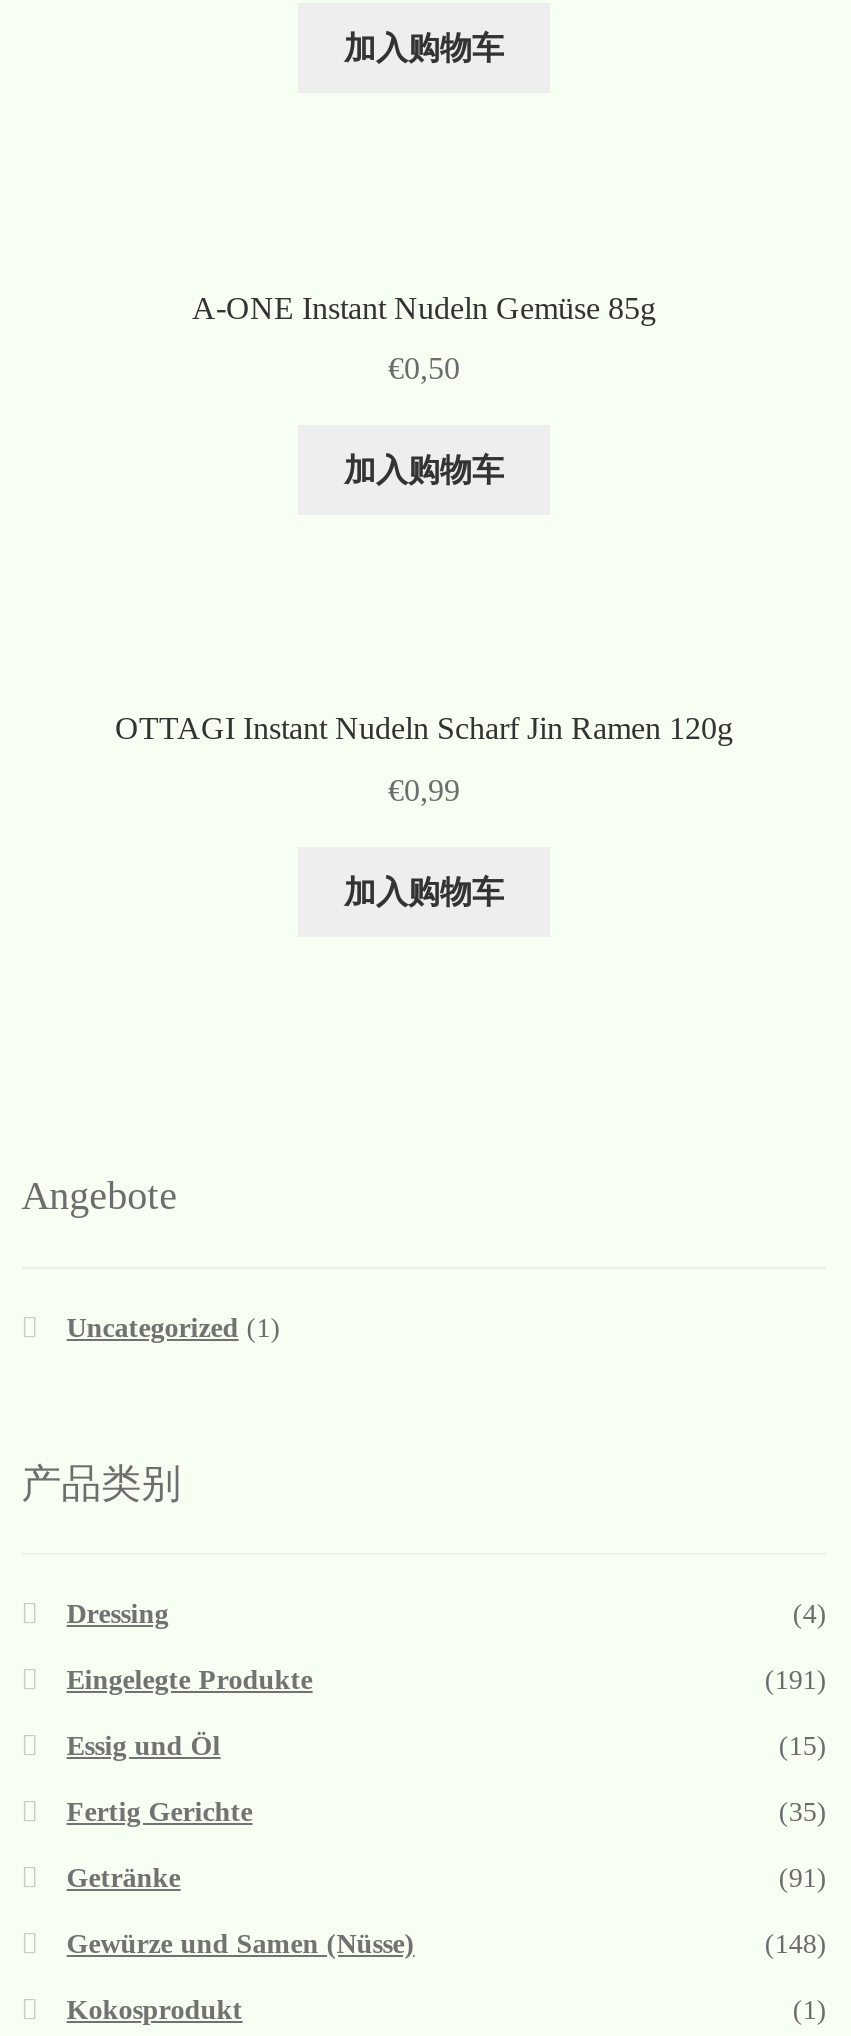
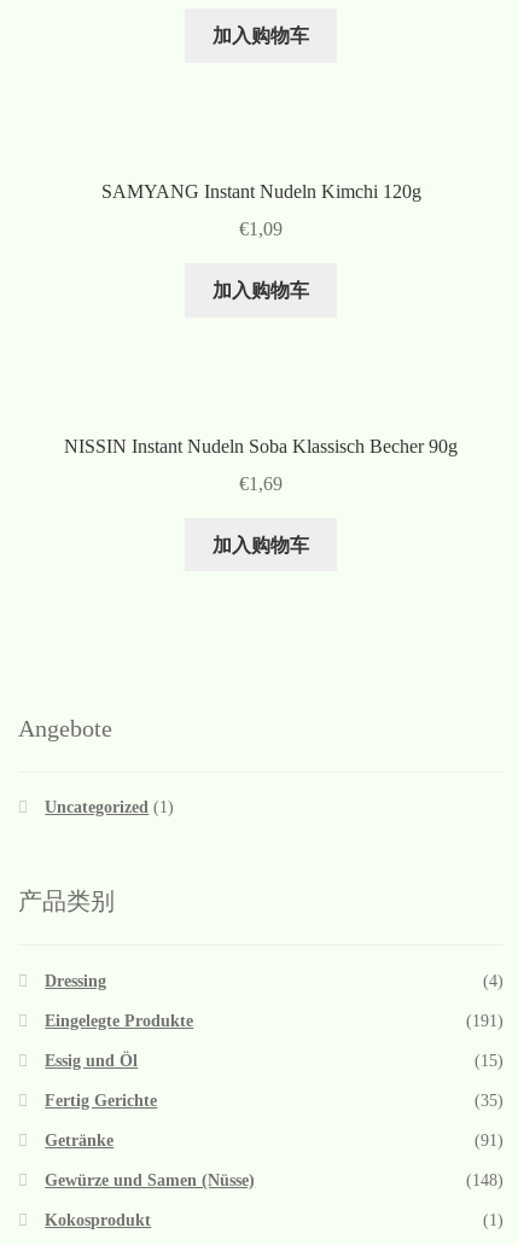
- A-ONE Instant Nudeln Gemüse 85g
+ SAMYANG Instant Nudeln Kimchi 120g

- €0,50
+ €1,09

- OTTAGI Instant Nudeln Scharf Jin Ramen 120g
+ NISSIN Instant Nudeln Soba Klassisch Becher 90g

- €0,99
+ €1,69
